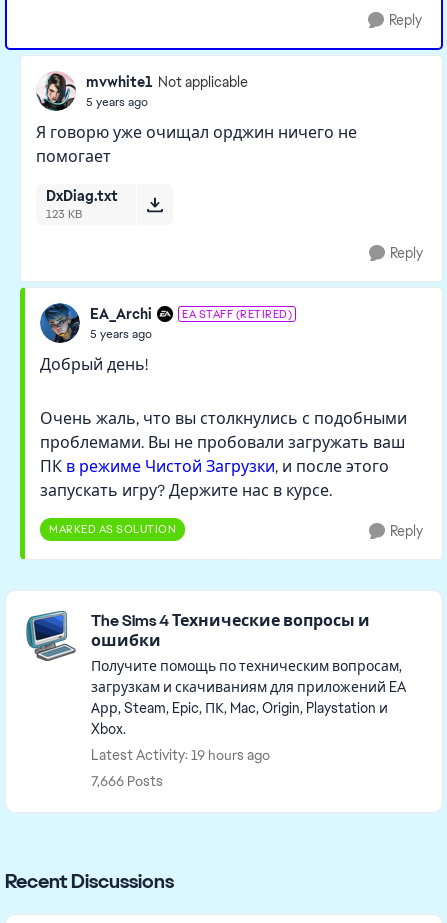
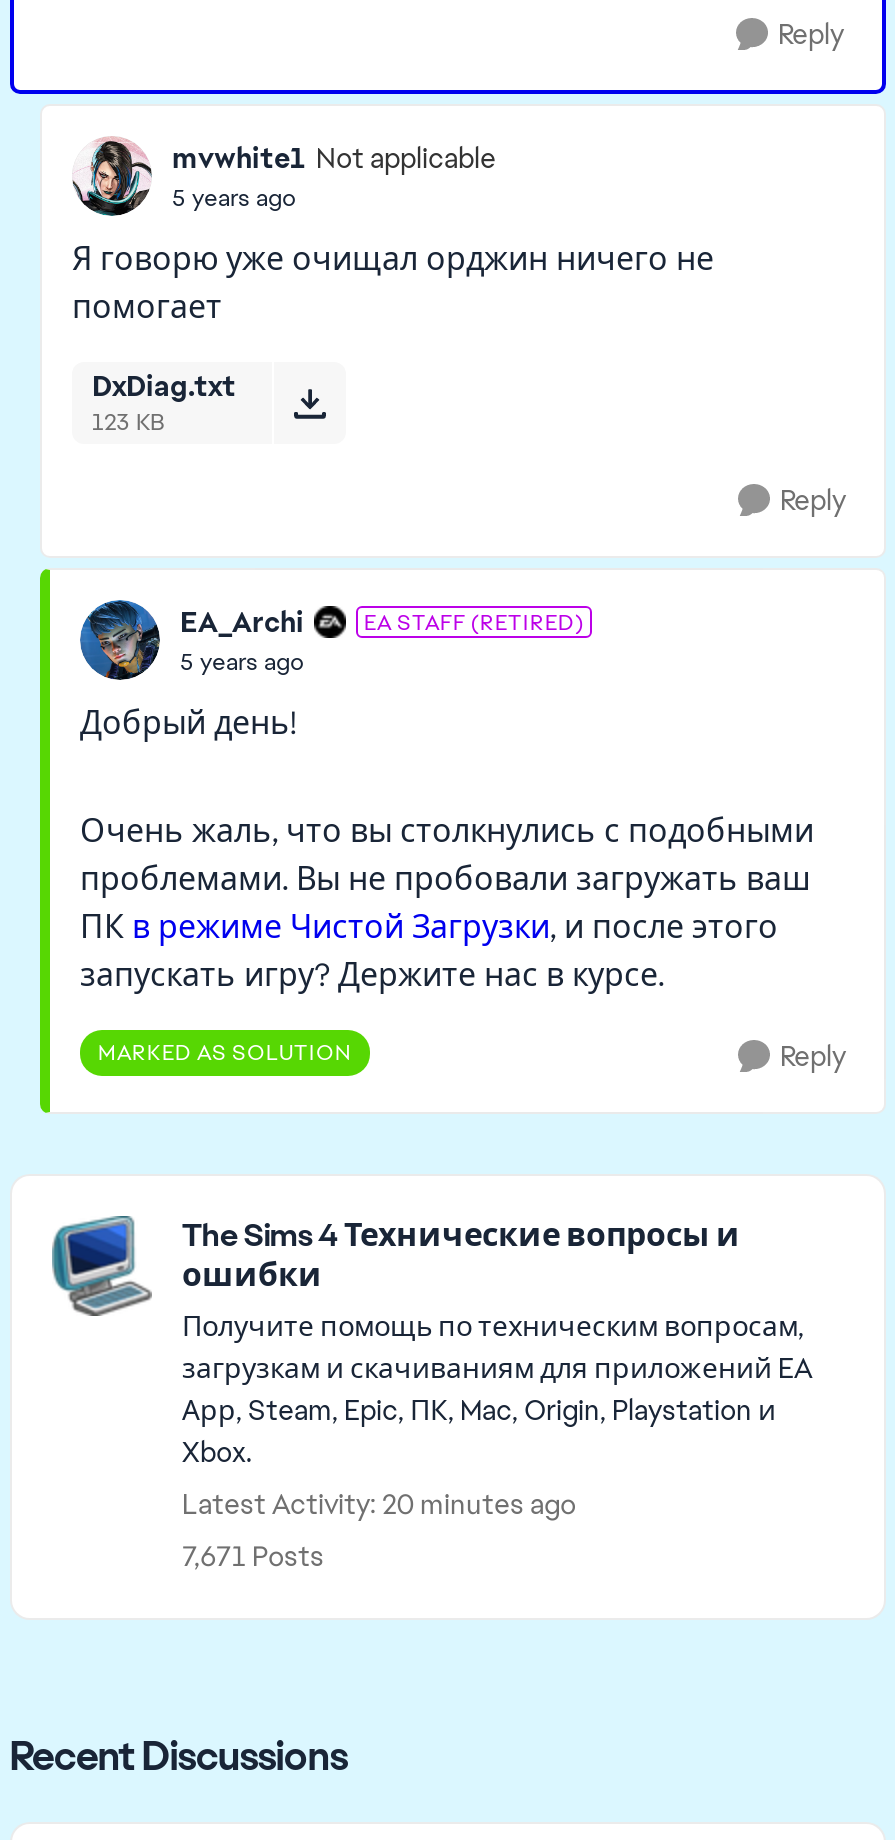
- Latest Activity: 19 hours ago
+ Latest Activity: 20 minutes ago

- 7,666 Posts
+ 7,671 Posts
